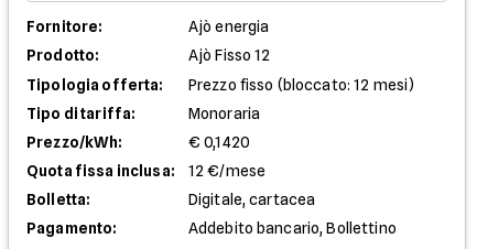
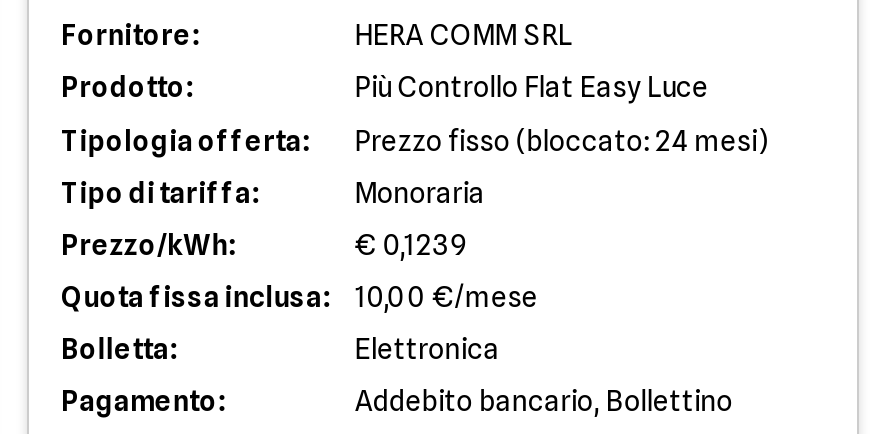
- Ajò energia
+ HERA COMM SRL

- Ajò Fisso 12
+ Più Controllo Flat Easy Luce

- Prezzo fisso (bloccato: 12 mesi)
+ Prezzo fisso (bloccato: 24 mesi)

- € 0,1420
+ € 0,1239

- Quota fissa inclusa: 12 €/mese
+ Quota fissa inclusa: 10,00 €/mese

- Digitale, cartacea
+ Elettronica
